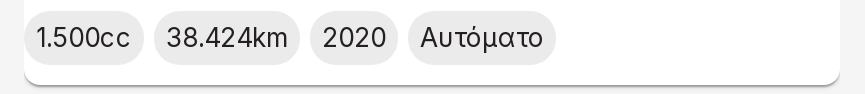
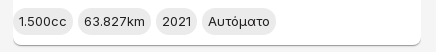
- 38.424km
- 2020
+ 63.827km
+ 2021
